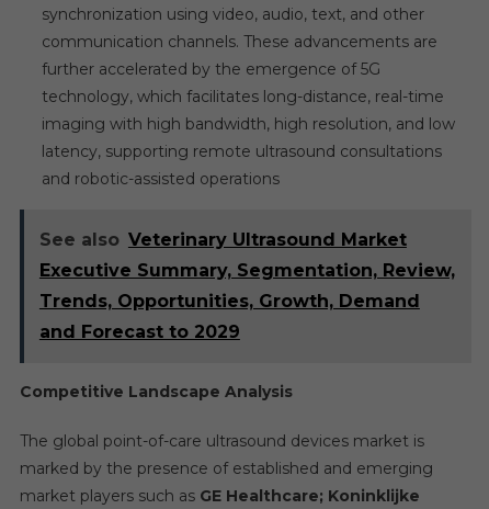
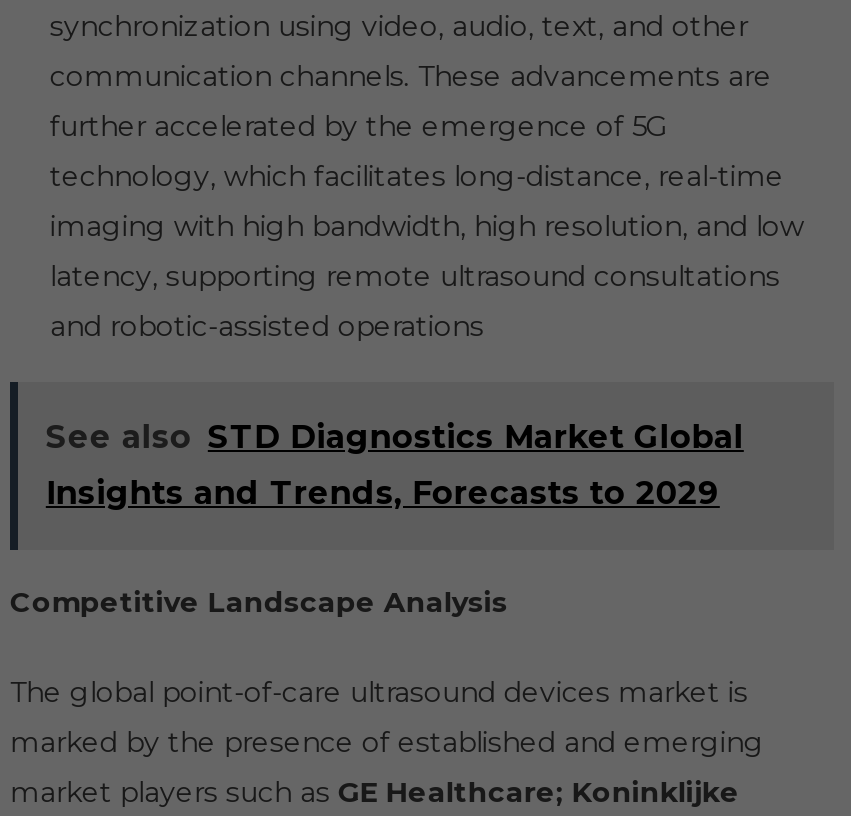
- See also Veterinary Ultrasound Market
- Executive Summary, Segmentation, Review,
- Trends, Opportunities, Growth, Demand
- and Forecast to 2029
+ See also STD Diagnostics Market Global
+ Insights and Trends, Forecasts to 2029
